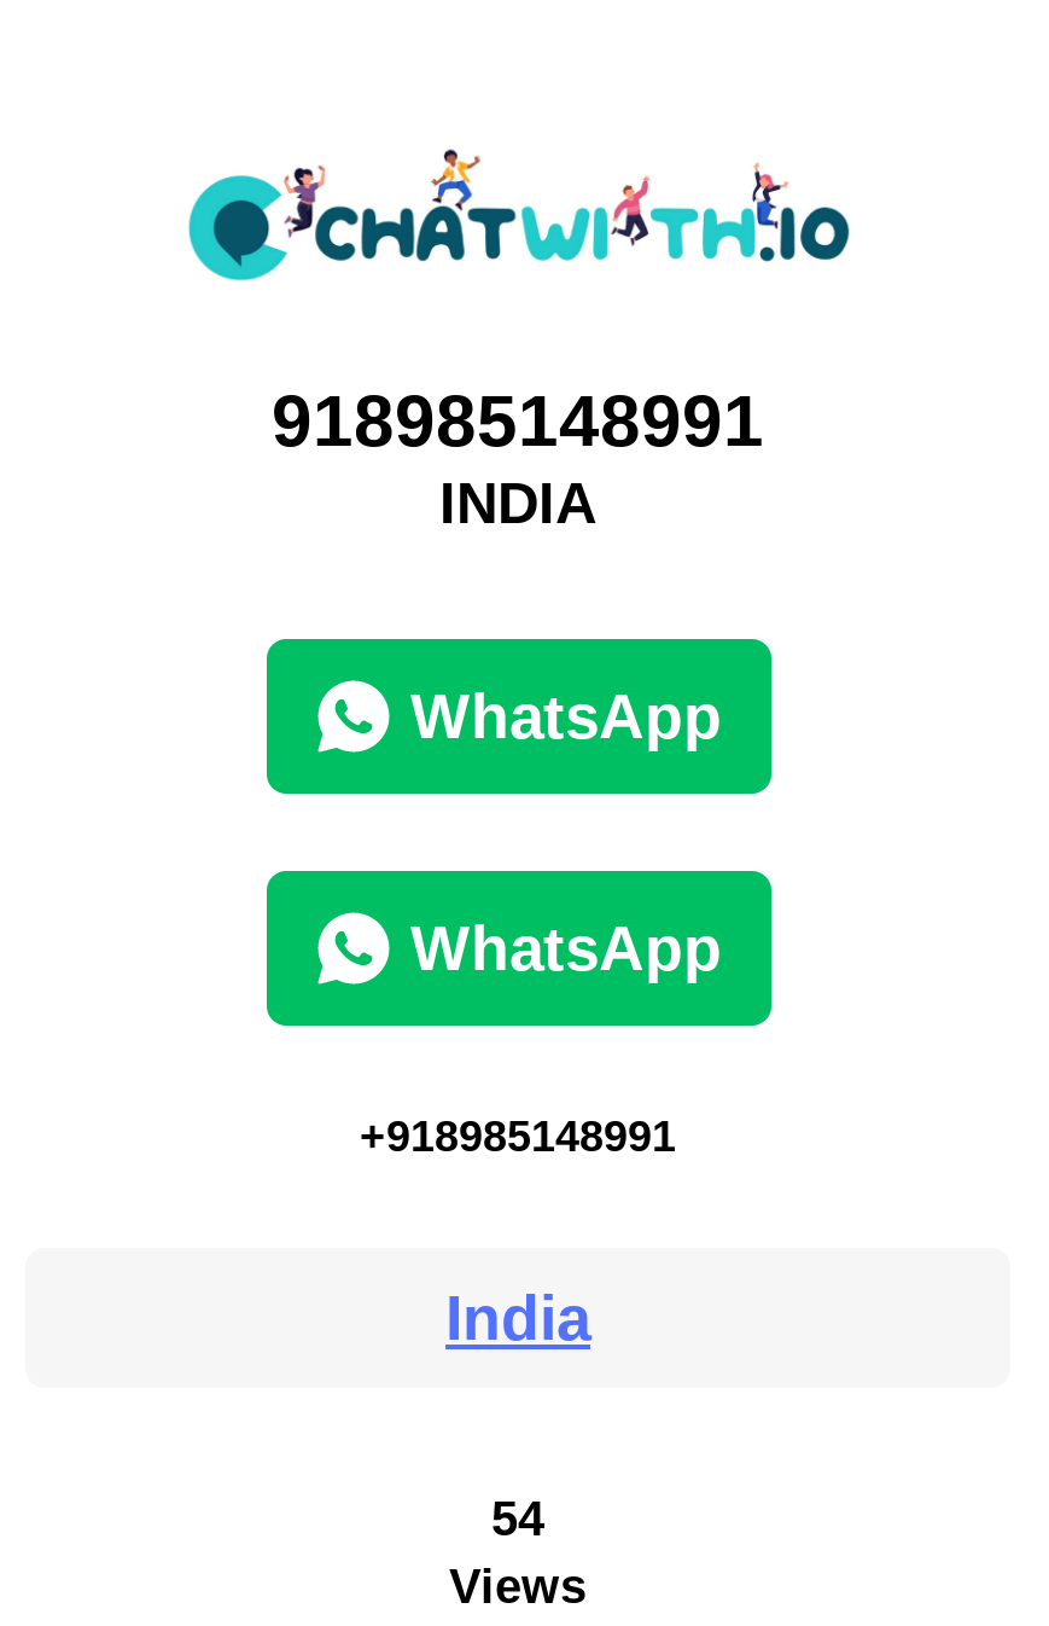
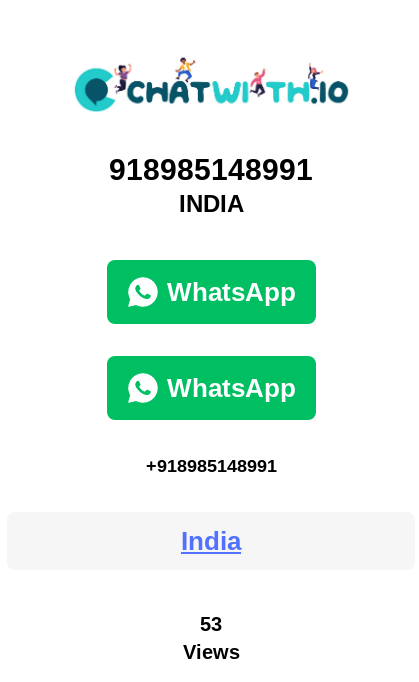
- 54
+ 53
